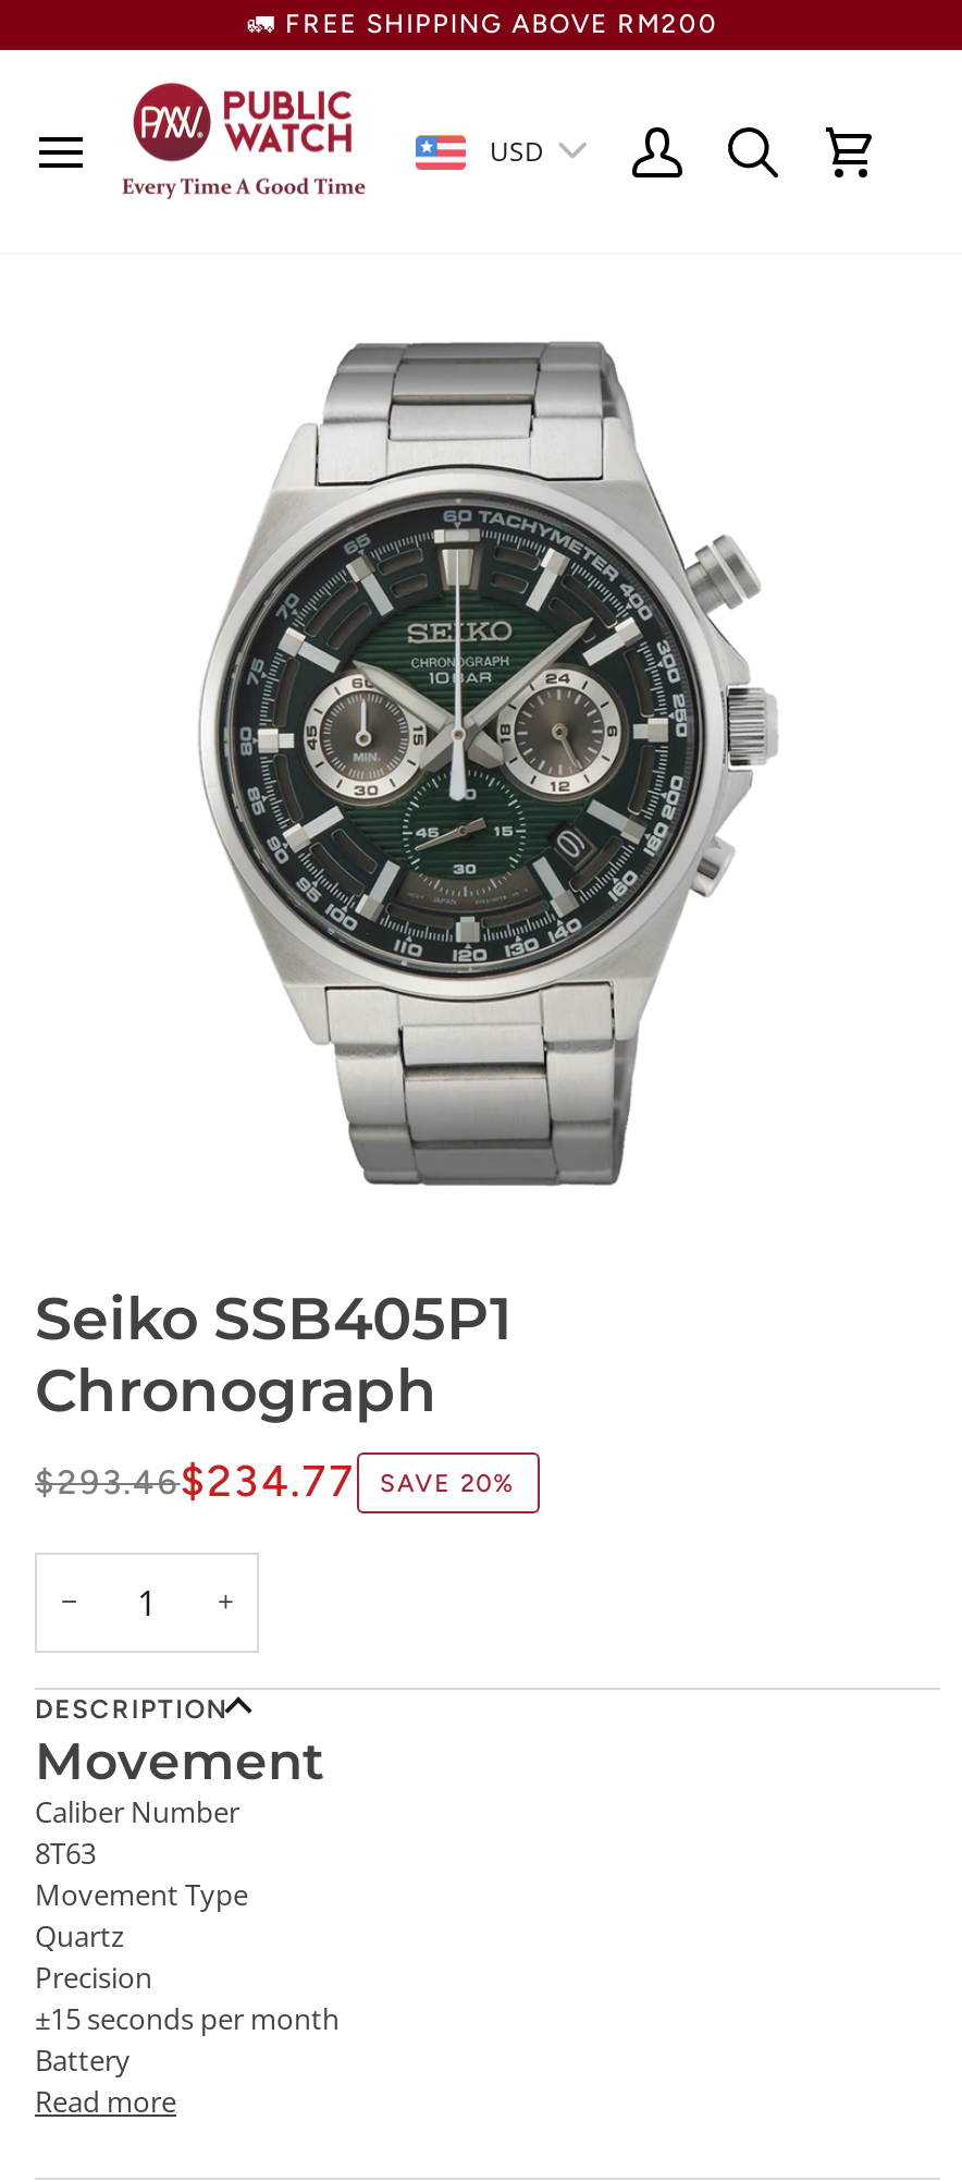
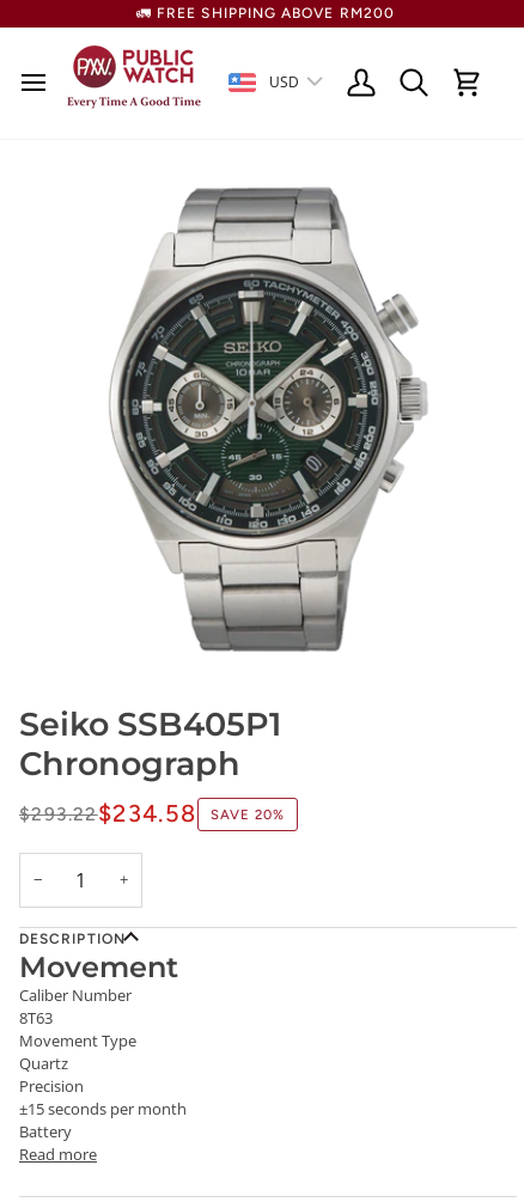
- $293.46$234.77 SAVE 20%
+ $293.22$234.58 SAVE 20%
